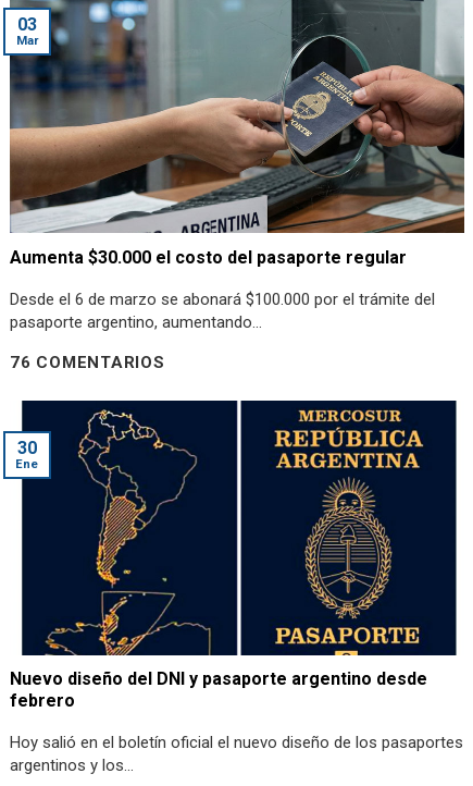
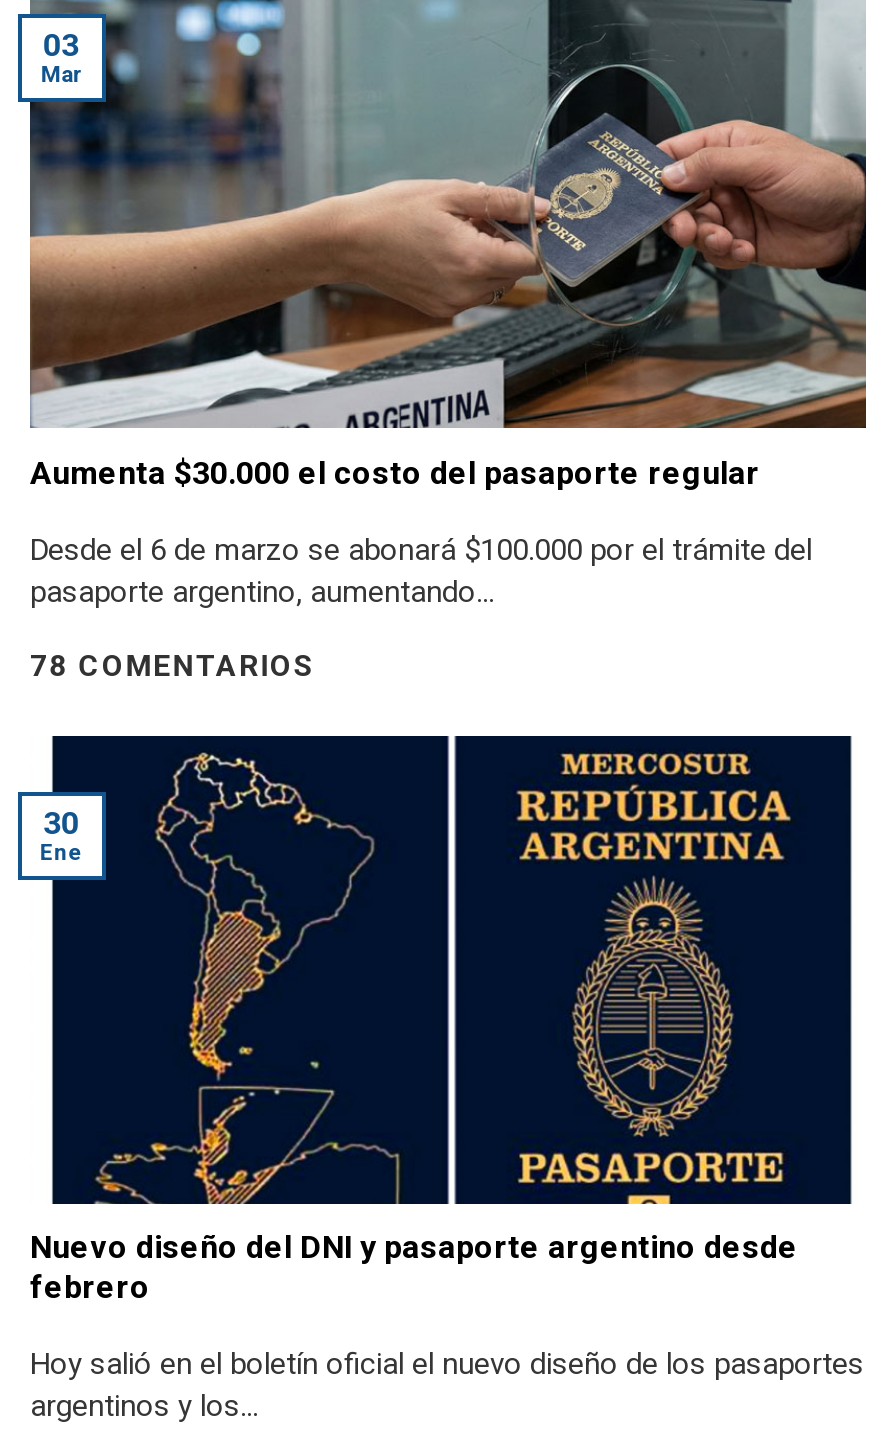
- 76 COMENTARIOS
+ 78 COMENTARIOS
